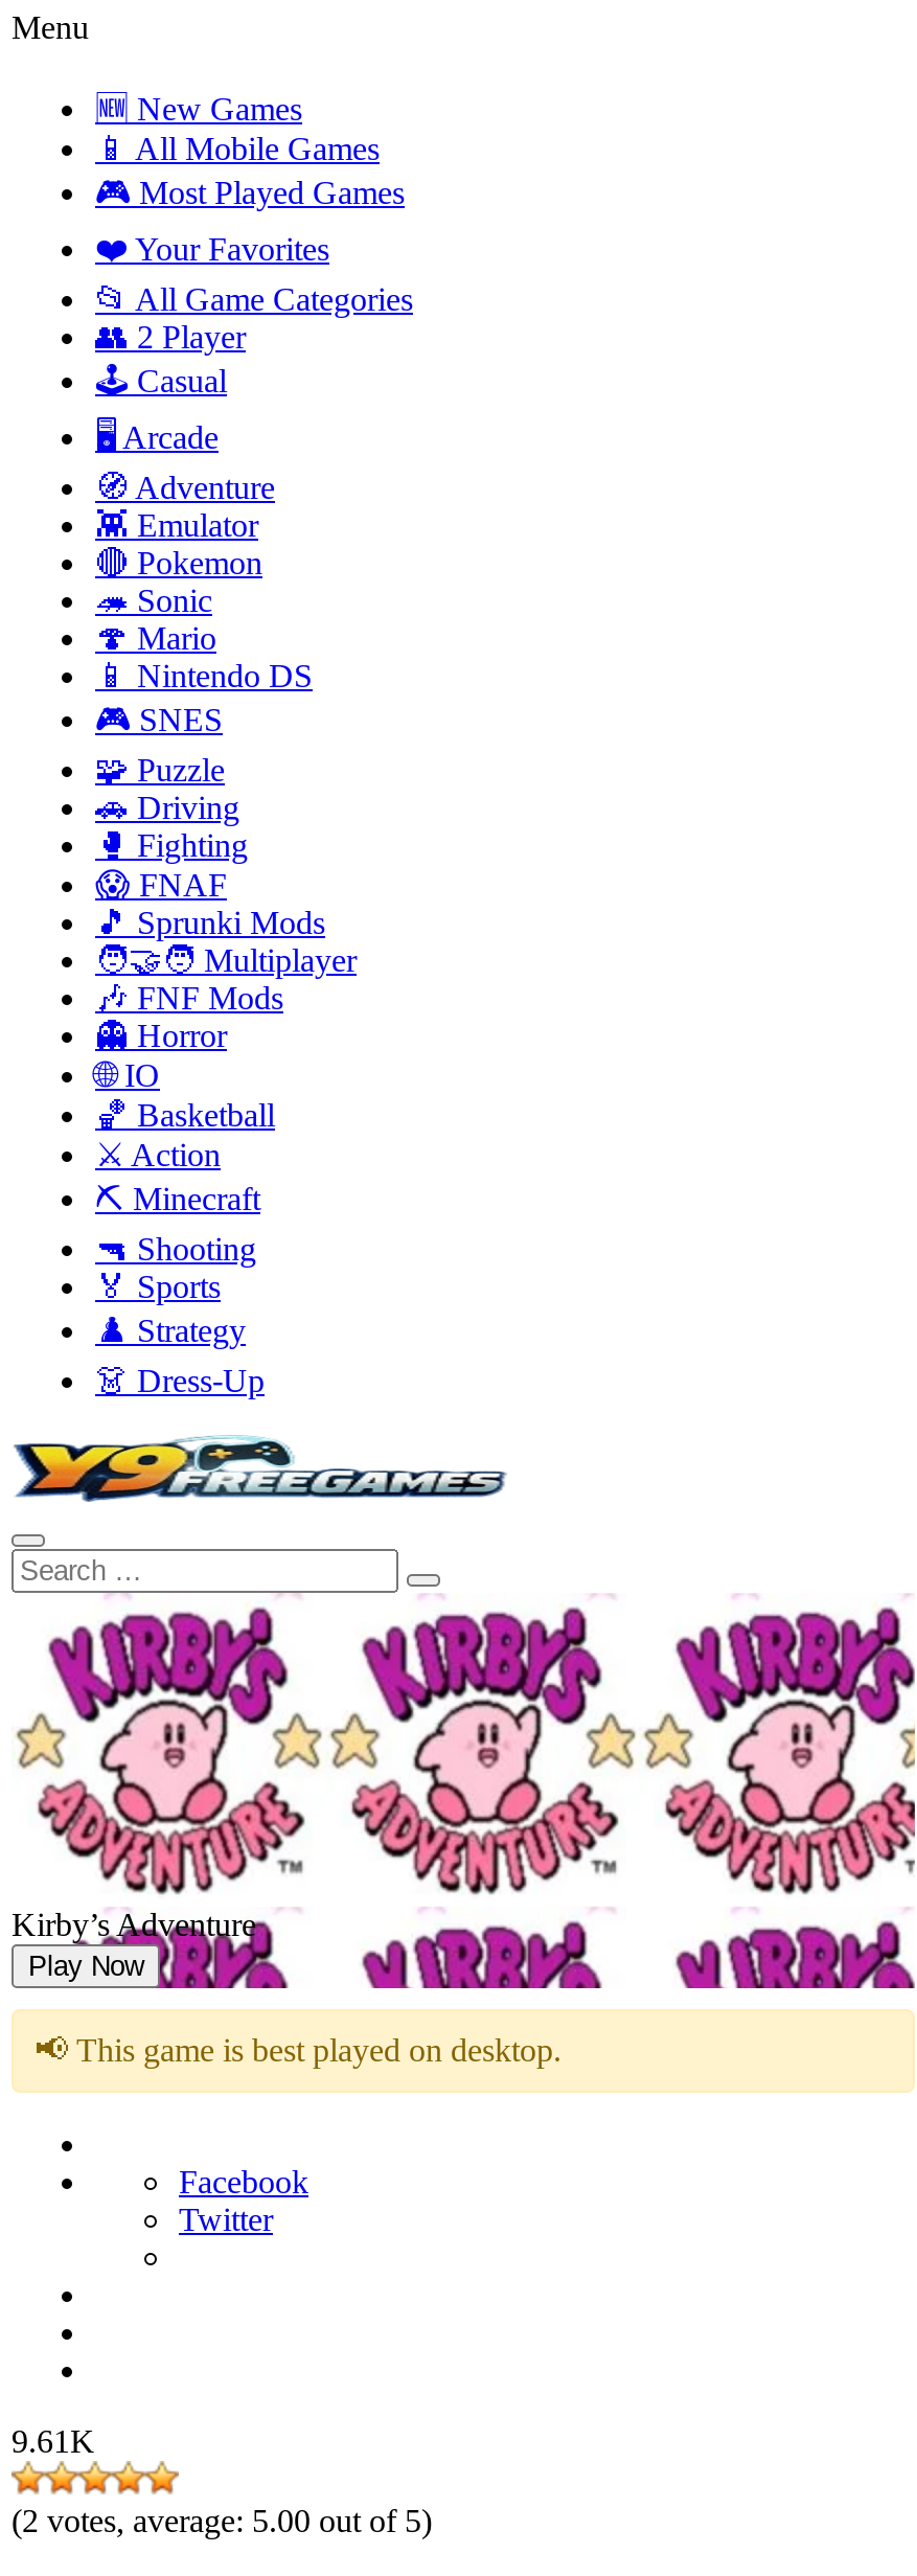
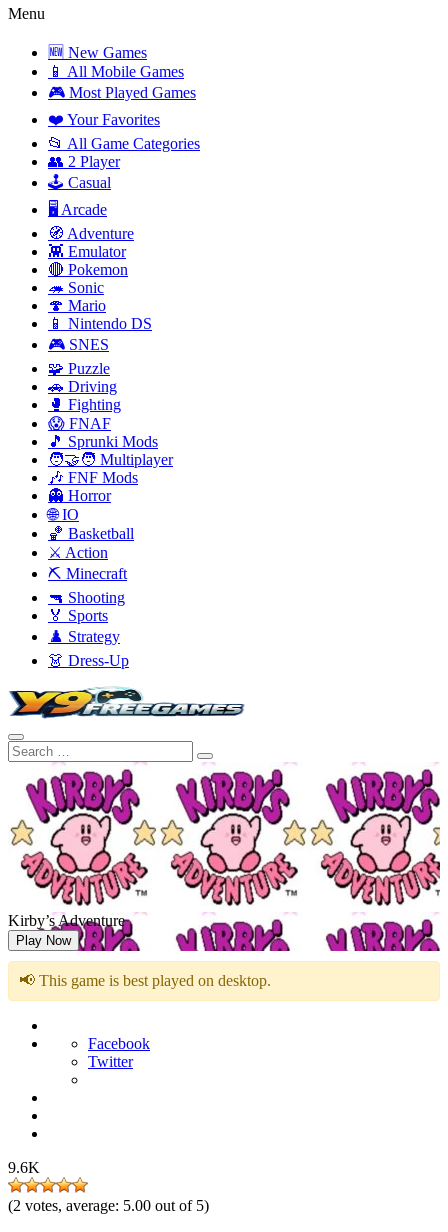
- 9.61K
+ 9.6K
